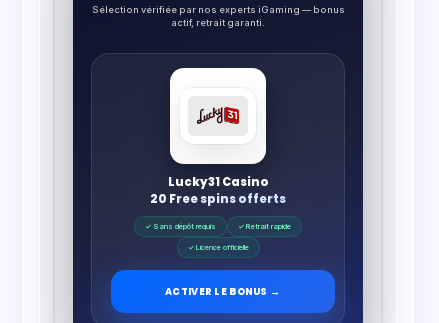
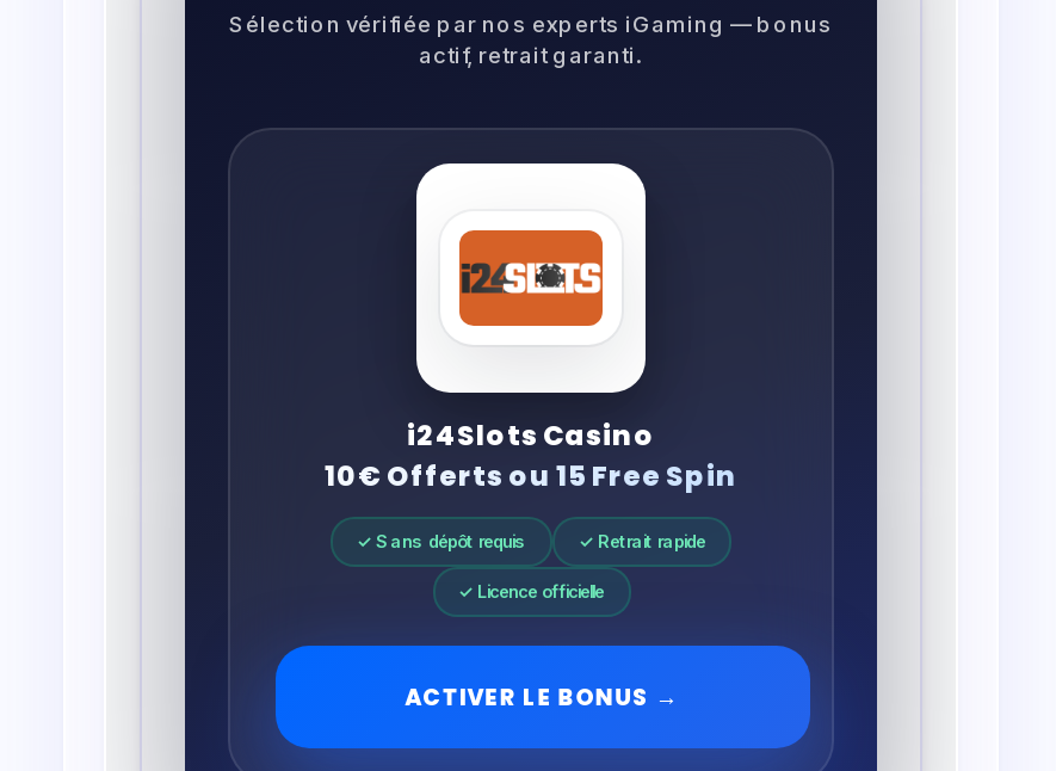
- [image]
- Lucky31 Casino
- 20 Free spins offerts
+ [image]
+ i24Slots Casino
+ 10€ Offerts ou 15 Free Spin
